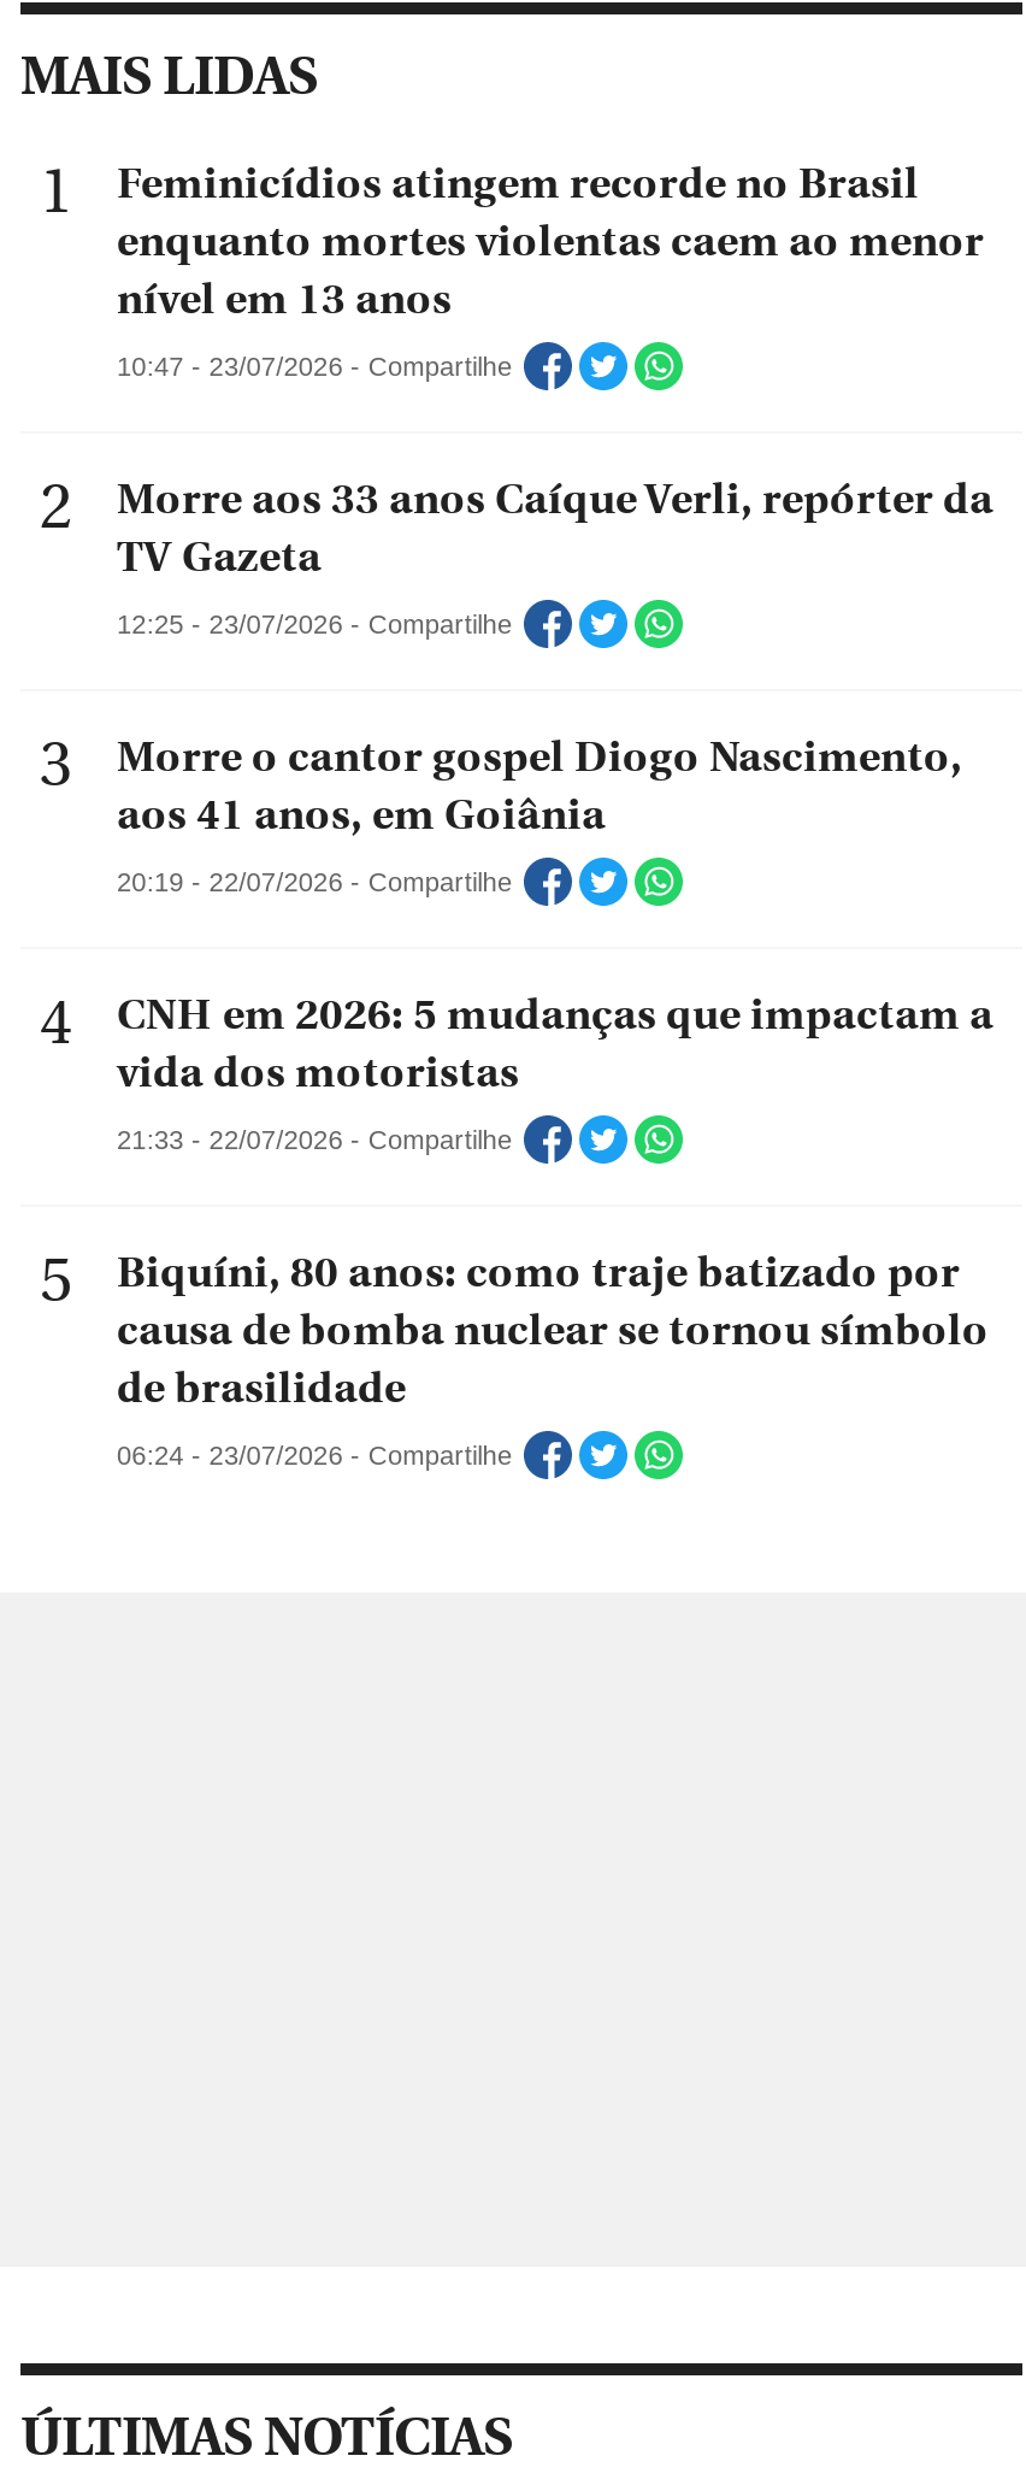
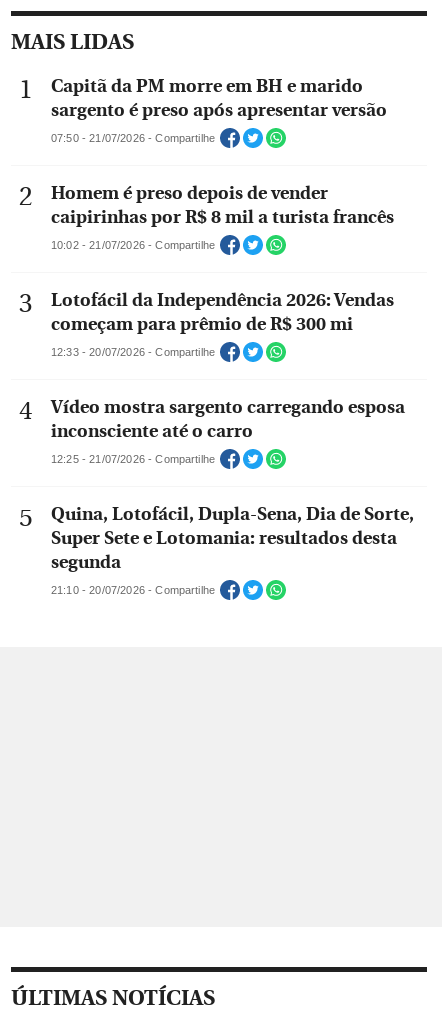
- Feminicídios atingem recorde no Brasil
- enquanto mortes violentas caem ao menor
- nível em 13 anos
+ Capitã da PM morre em BH e marido
+ sargento é preso após apresentar versão

- 10:47 - 23/07/2026 - Compartilhe
+ 07:50 - 21/07/2026 - Compartilhe

- Morre aos 33 anos Caíque Verli, repórter da
- TV Gazeta
+ Homem é preso depois de vender
+ caipirinhas por R$ 8 mil a turista francês

- 12:25 - 23/07/2026 - Compartilhe
+ 10:02 - 21/07/2026 - Compartilhe

- Morre o cantor gospel Diogo Nascimento,
- aos 41 anos, em Goiânia
+ Lotofácil da Independência 2026: Vendas
+ começam para prêmio de R$ 300 mi

- 20:19 - 22/07/2026 - Compartilhe
+ 12:33 - 20/07/2026 - Compartilhe

- CNH em 2026: 5 mudanças que impactam a
- vida dos motoristas
+ Vídeo mostra sargento carregando esposa
+ inconsciente até o carro

- 21:33 - 22/07/2026 - Compartilhe
+ 12:25 - 21/07/2026 - Compartilhe

- Biquíni, 80 anos: como traje batizado por
- causa de bomba nuclear se tornou símbolo
- de brasilidade
+ Quina, Lotofácil, Dupla-Sena, Dia de Sorte,
+ Super Sete e Lotomania: resultados desta
+ segunda

- 06:24 - 23/07/2026 - Compartilhe
+ 21:10 - 20/07/2026 - Compartilhe
